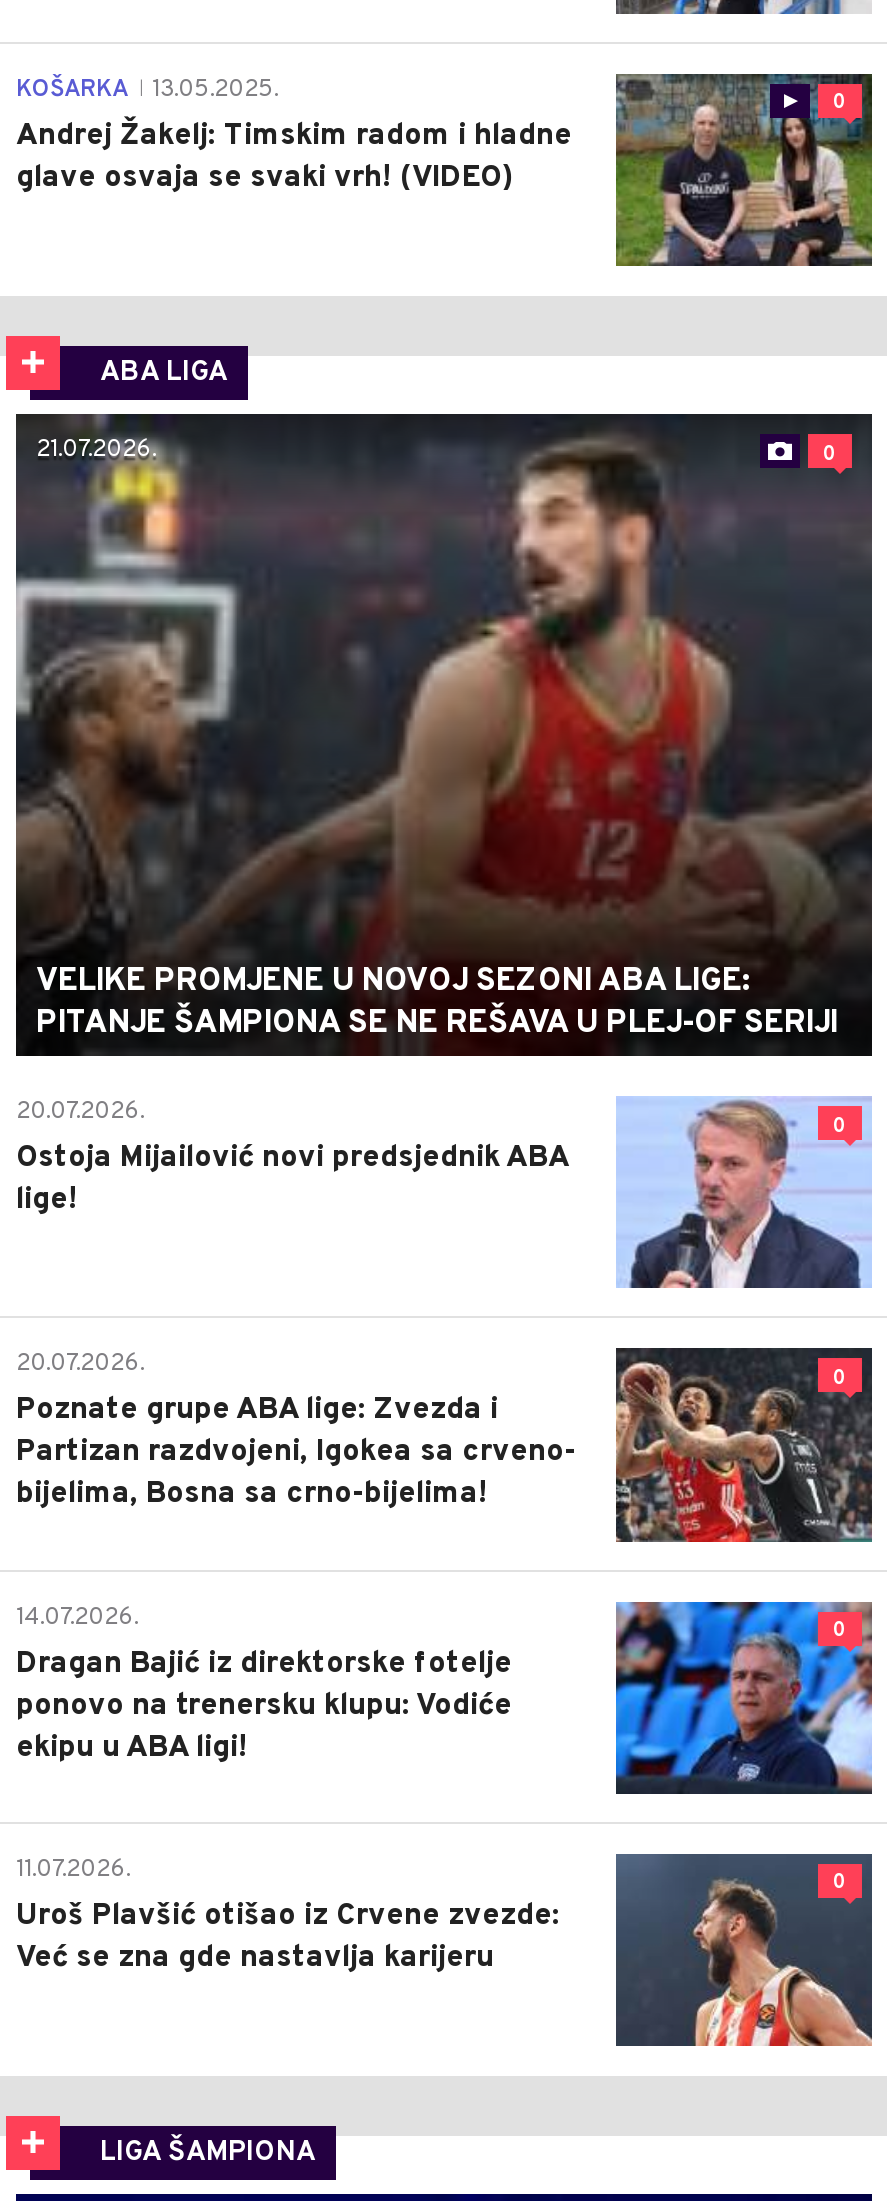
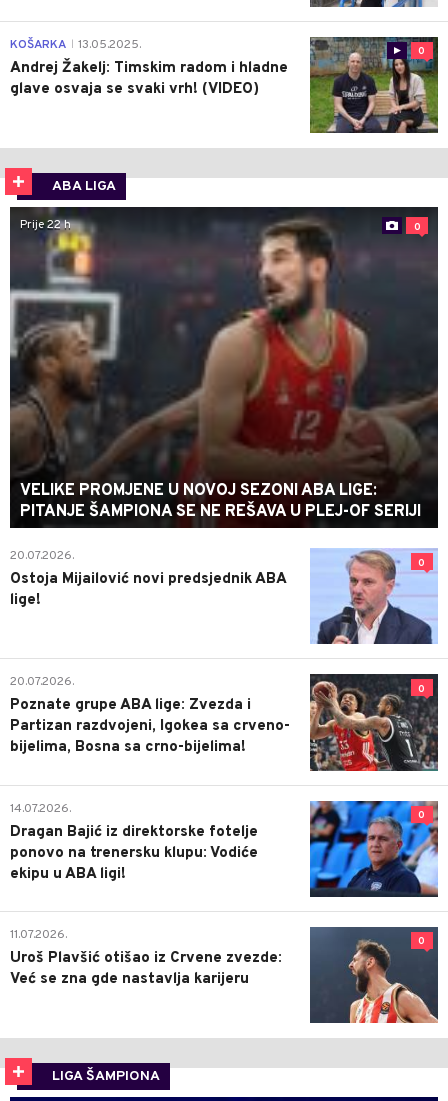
- 21.07.2026.
+ Prije 22 h
